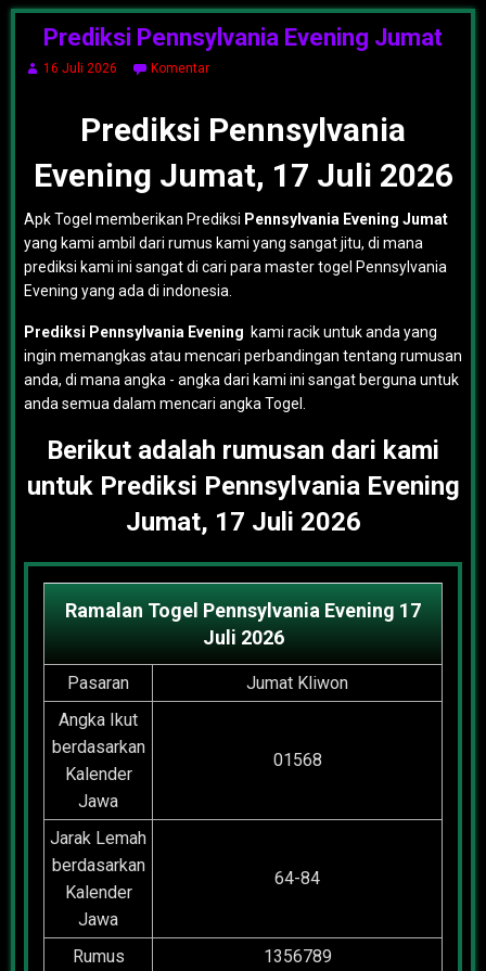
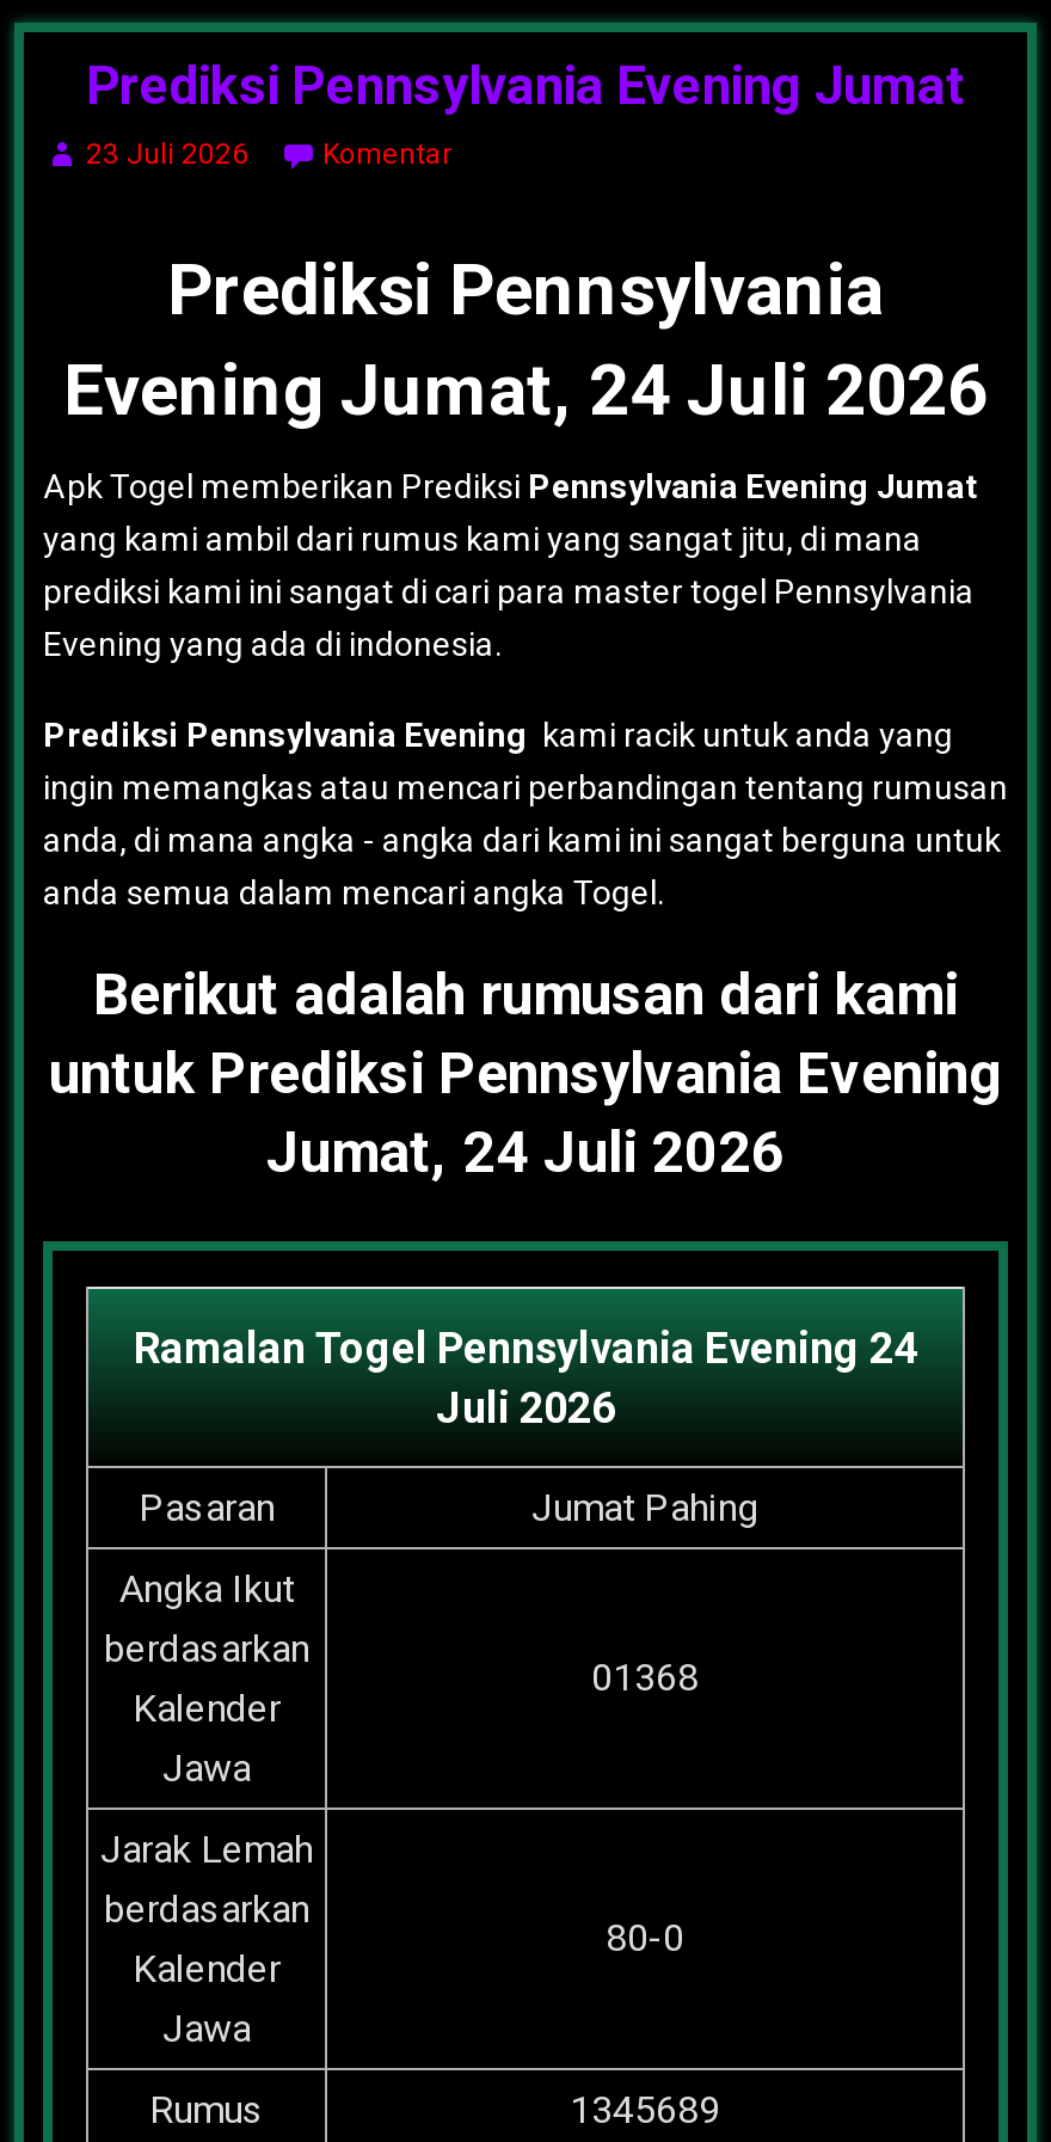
- 16 Juli 2026
+ 23 Juli 2026

- Evening Jumat, 17 Juli 2026
+ Evening Jumat, 24 Juli 2026

- Jumat, 17 Juli 2026
+ Jumat, 24 Juli 2026

- Ramalan Togel Pennsylvania Evening 17
+ Ramalan Togel Pennsylvania Evening 24

- Jumat Kliwon
+ Jumat Pahing

- 01568
+ 01368

- 64-84
+ 80-0

- 1356789
+ 1345689
